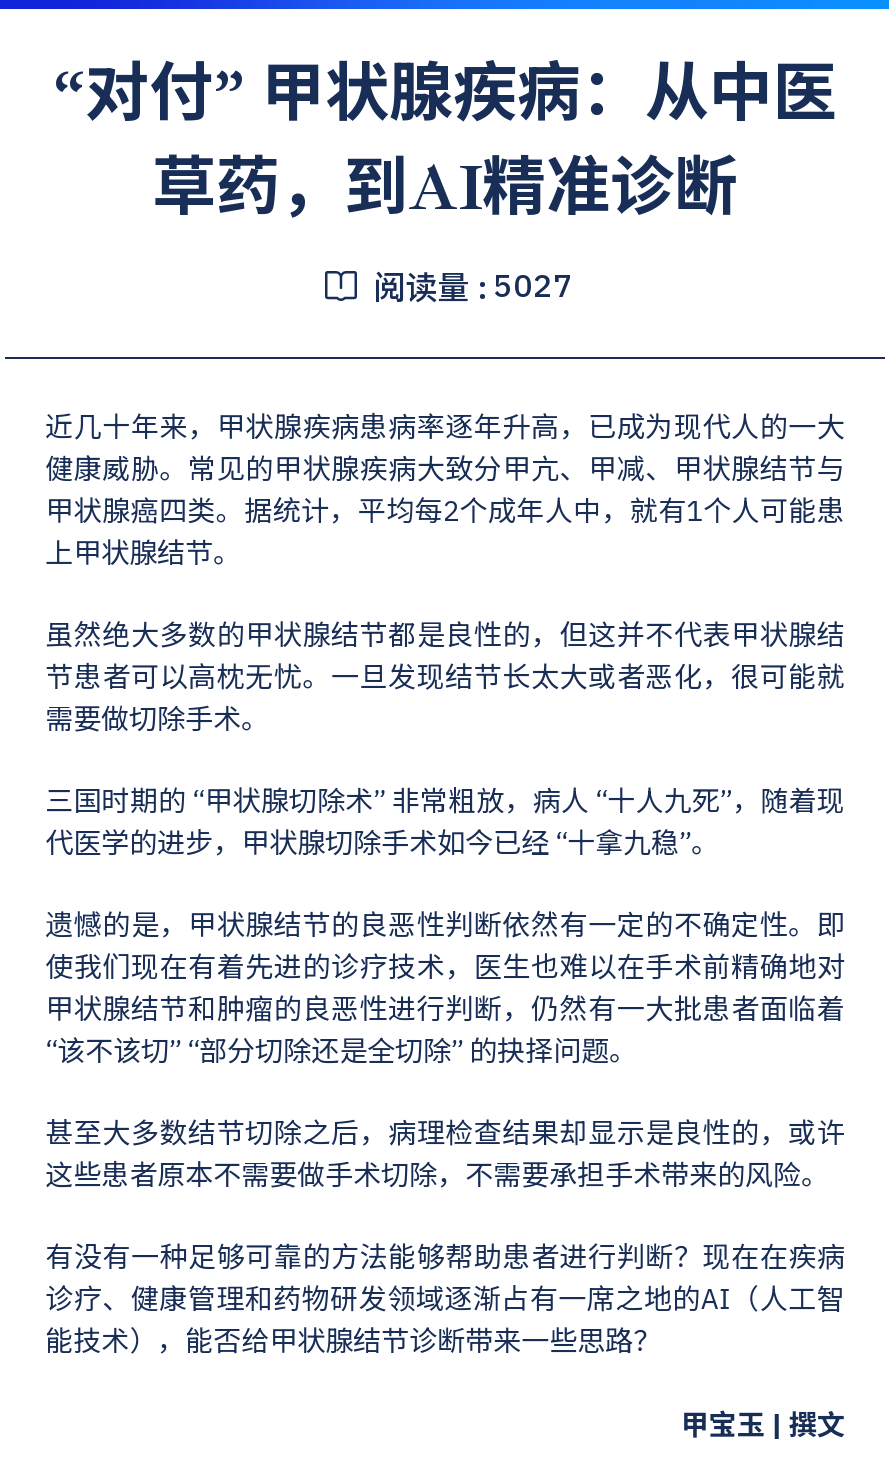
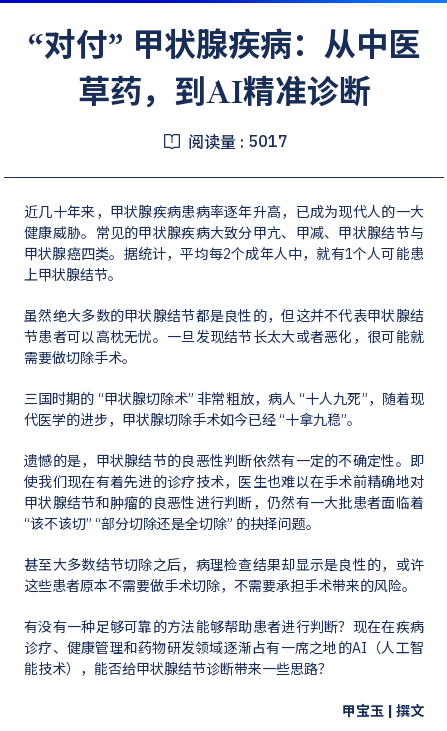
- 阅读量 : 5027
+ 阅读量 : 5017
